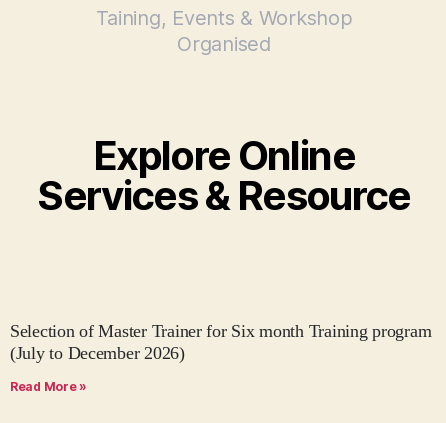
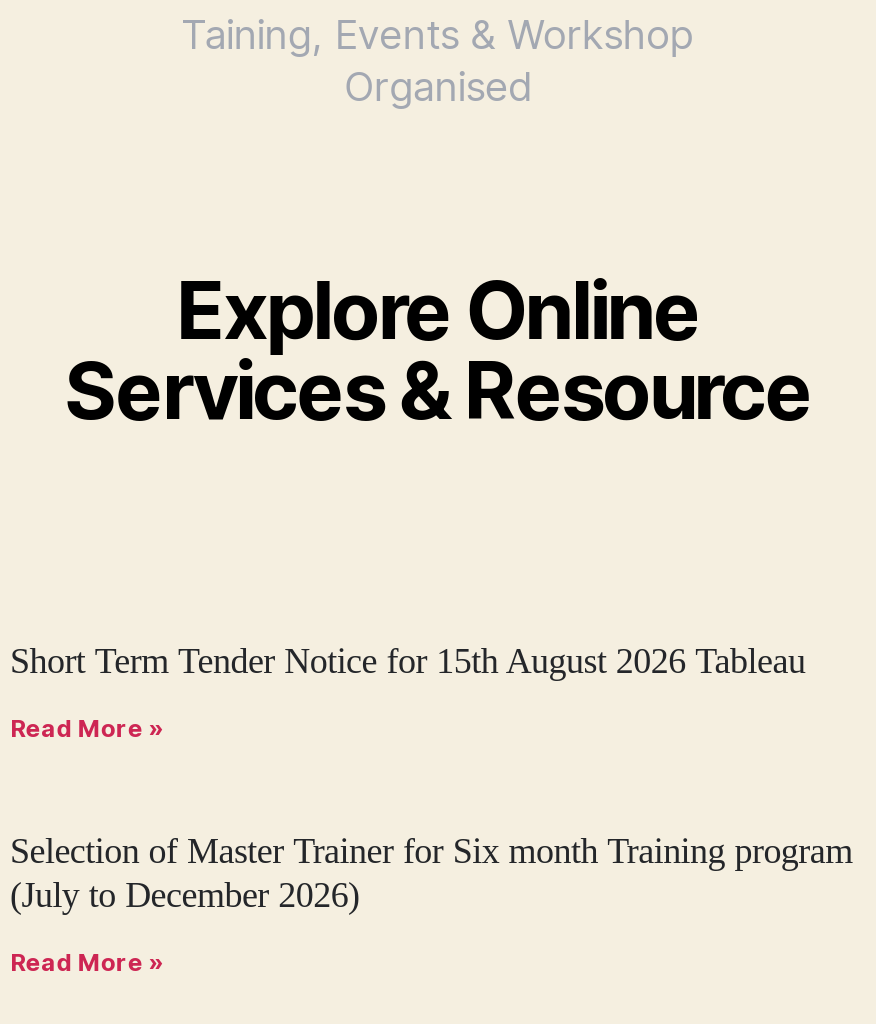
+ Short Term Tender Notice for 15th August 2026 Tableau
+ Read More »
